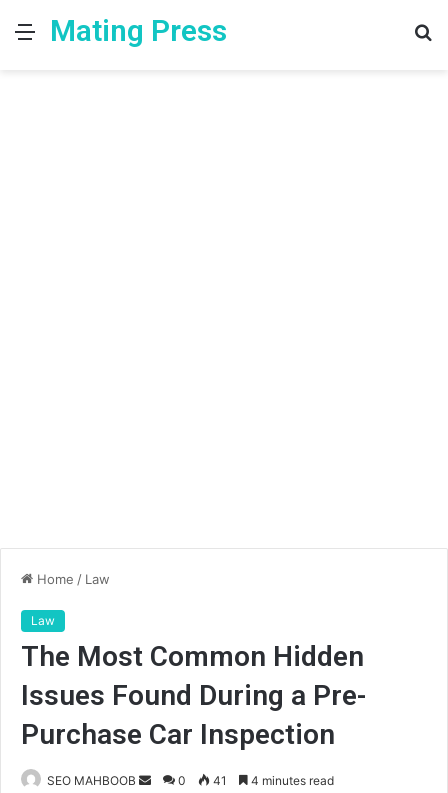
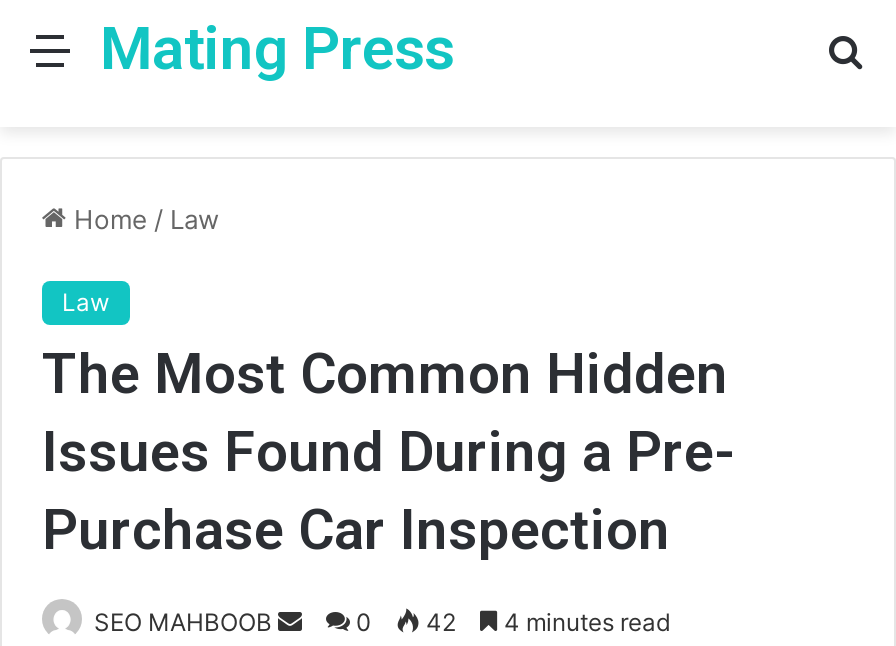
- 41
+ 42
